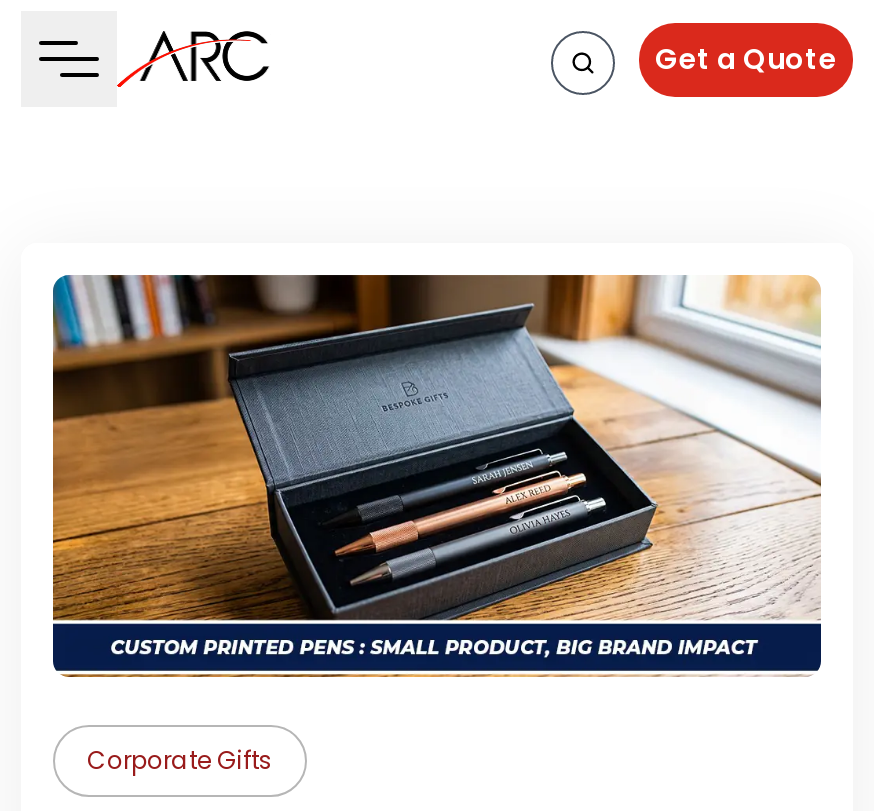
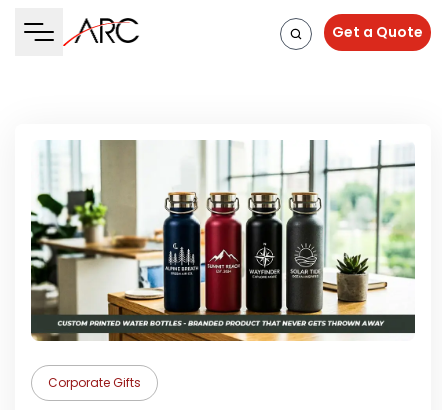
- [image]
+ [image]
